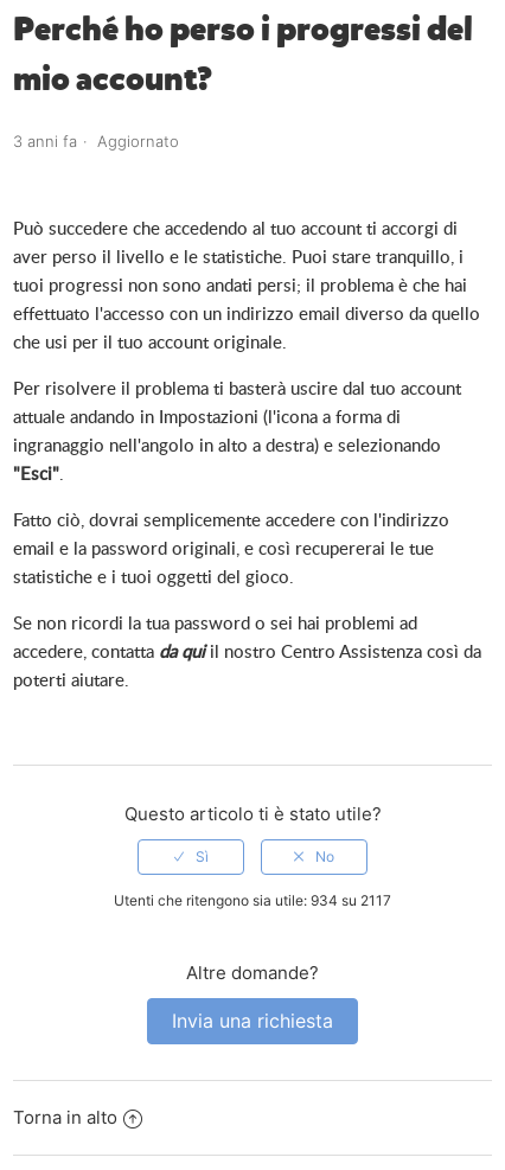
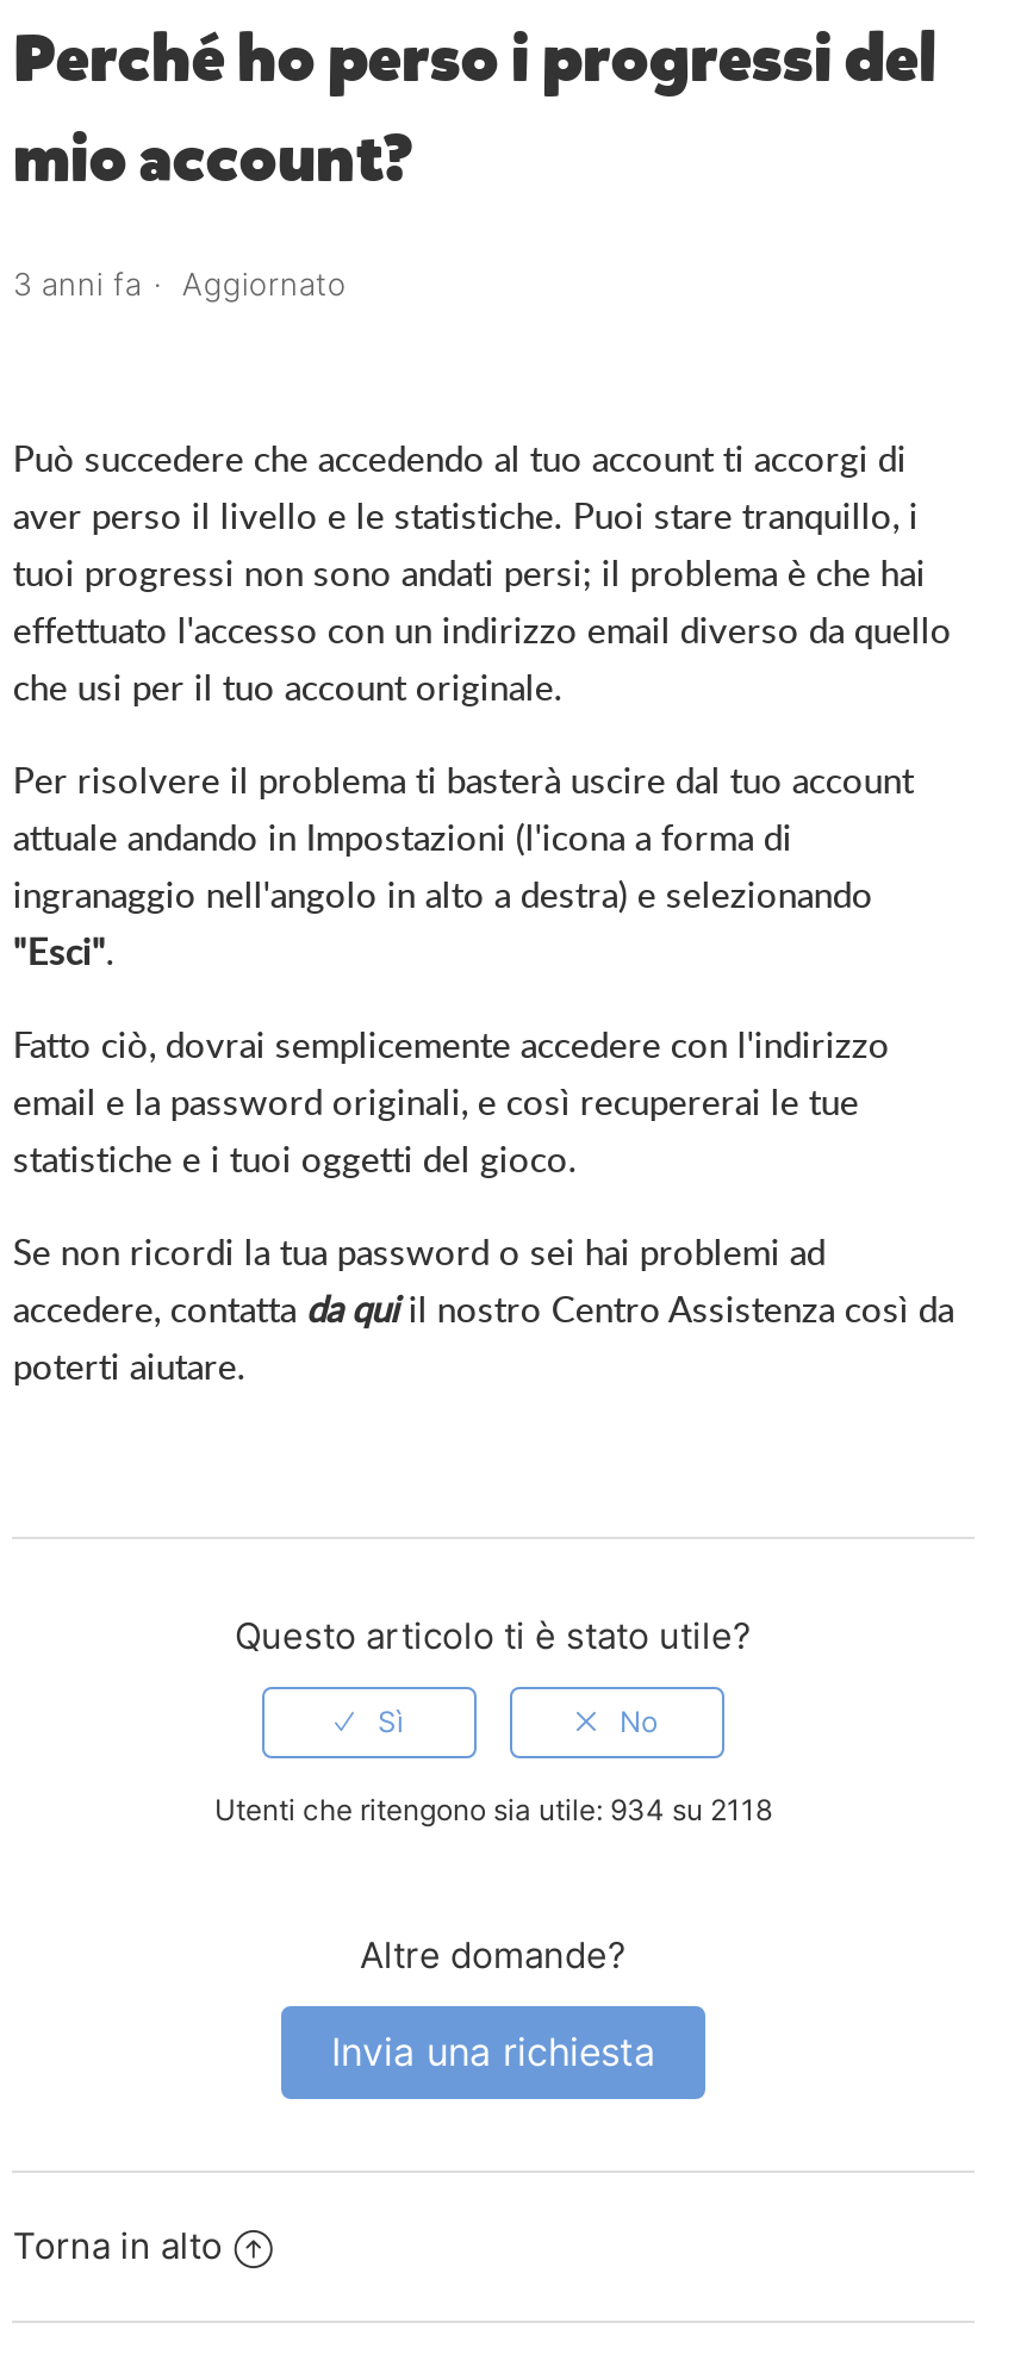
- Utenti che ritengono sia utile: 934 su 2117
+ Utenti che ritengono sia utile: 934 su 2118
